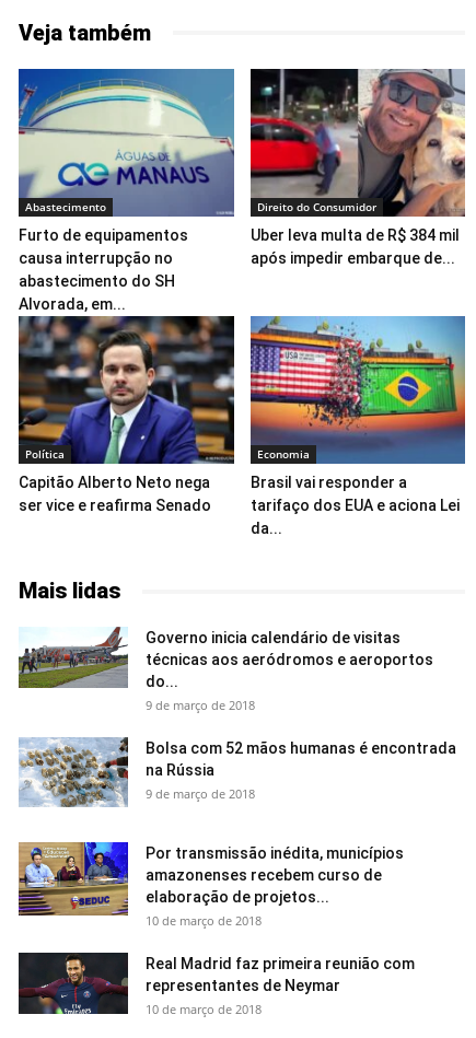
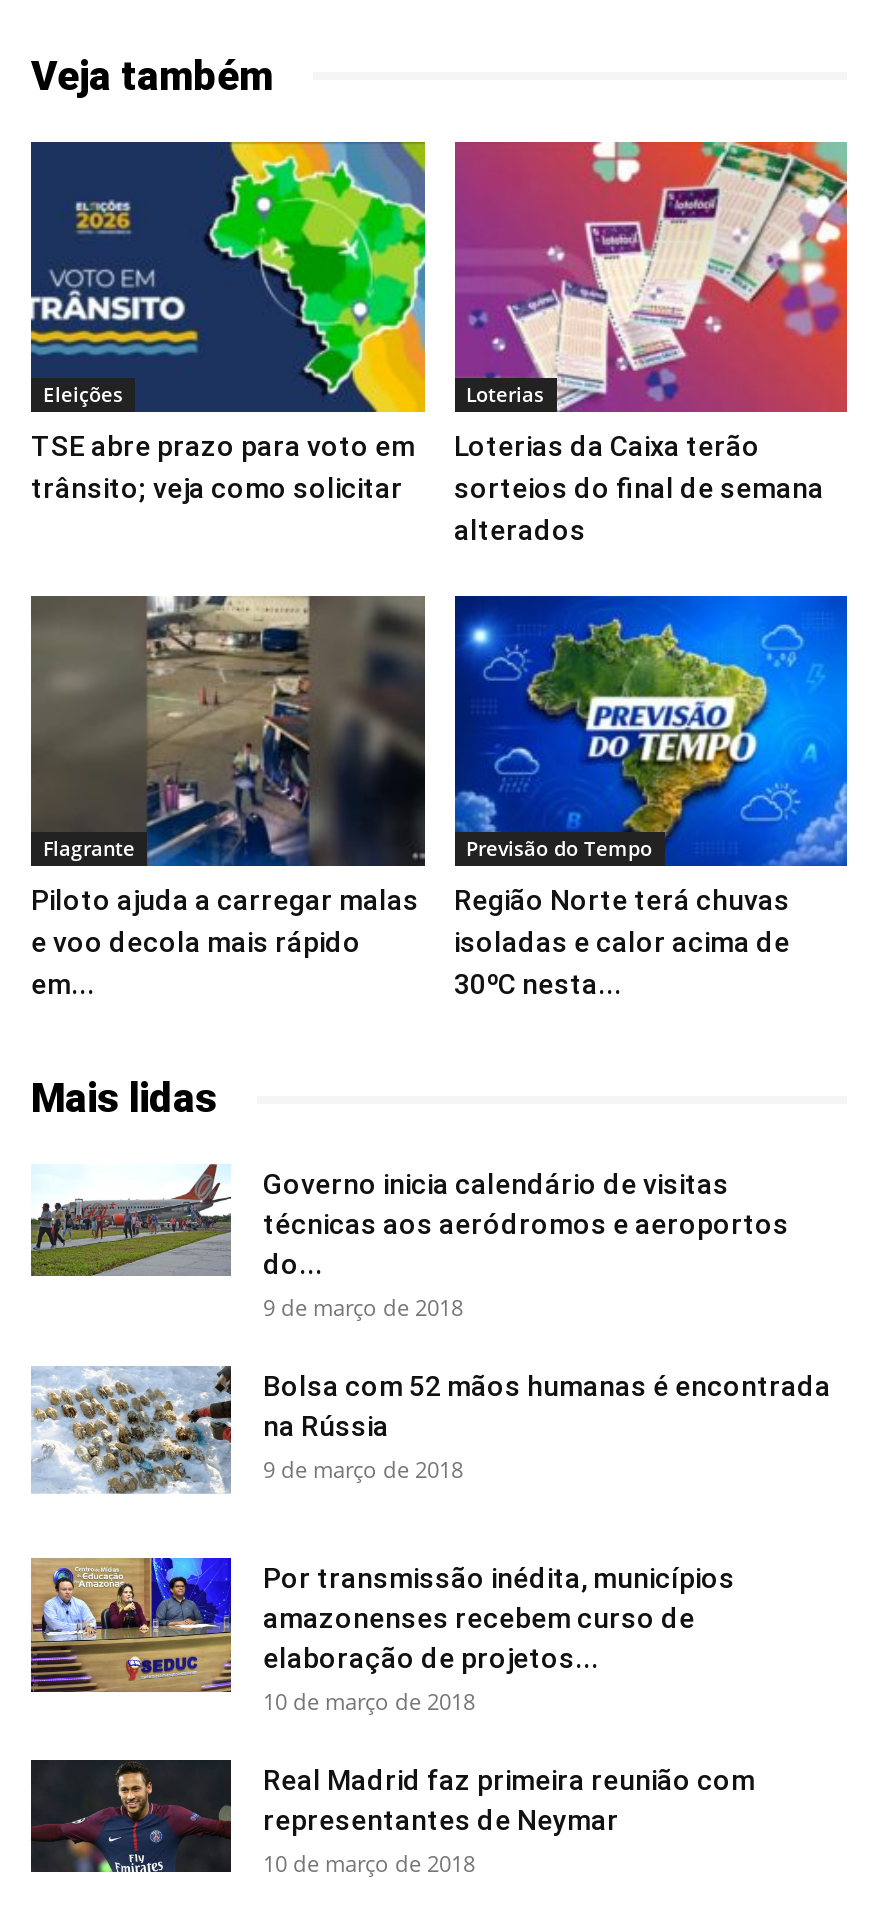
- [image]
- Abastecimento
+ [image]
+ Eleições

- [image]
- Direito do Consumidor
+ [image]
+ Loterias

- Furto de equipamentos
- causa interrupção no
- abastecimento do SH
- Alvorada, em...
+ TSE abre prazo para voto em
+ trânsito; veja como solicitar

- Uber leva multa de R$ 384 mil
- após impedir embarque de...
+ Loterias da Caixa terão
+ sorteios do final de semana
+ alterados

- [image]
- Política
+ [image]
+ Flagrante

- [image]
- Economia
+ [image]
+ Previsão do Tempo

- Capitão Alberto Neto nega
- ser vice e reafirma Senado
+ Piloto ajuda a carregar malas
+ e voo decola mais rápido
+ em...

- Brasil vai responder a
- tarifaço dos EUA e aciona Lei
- da...
+ Região Norte terá chuvas
+ isoladas e calor acima de
+ 30ºC nesta...
